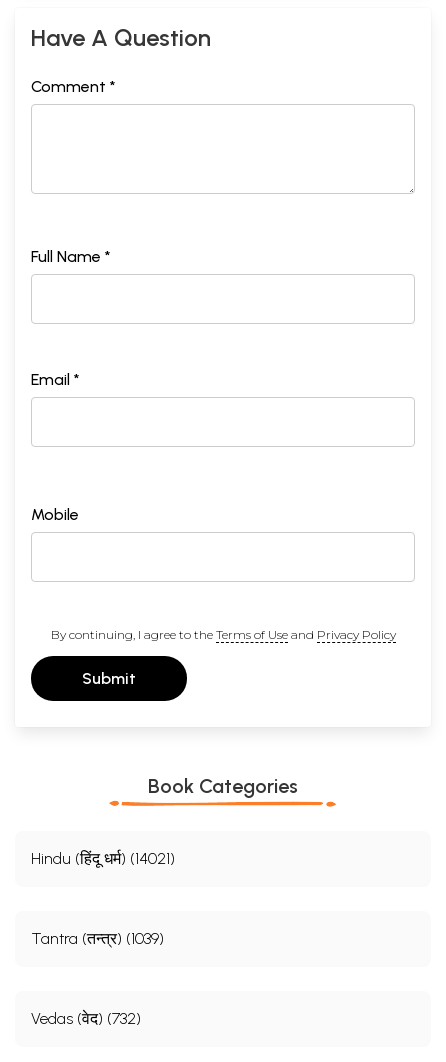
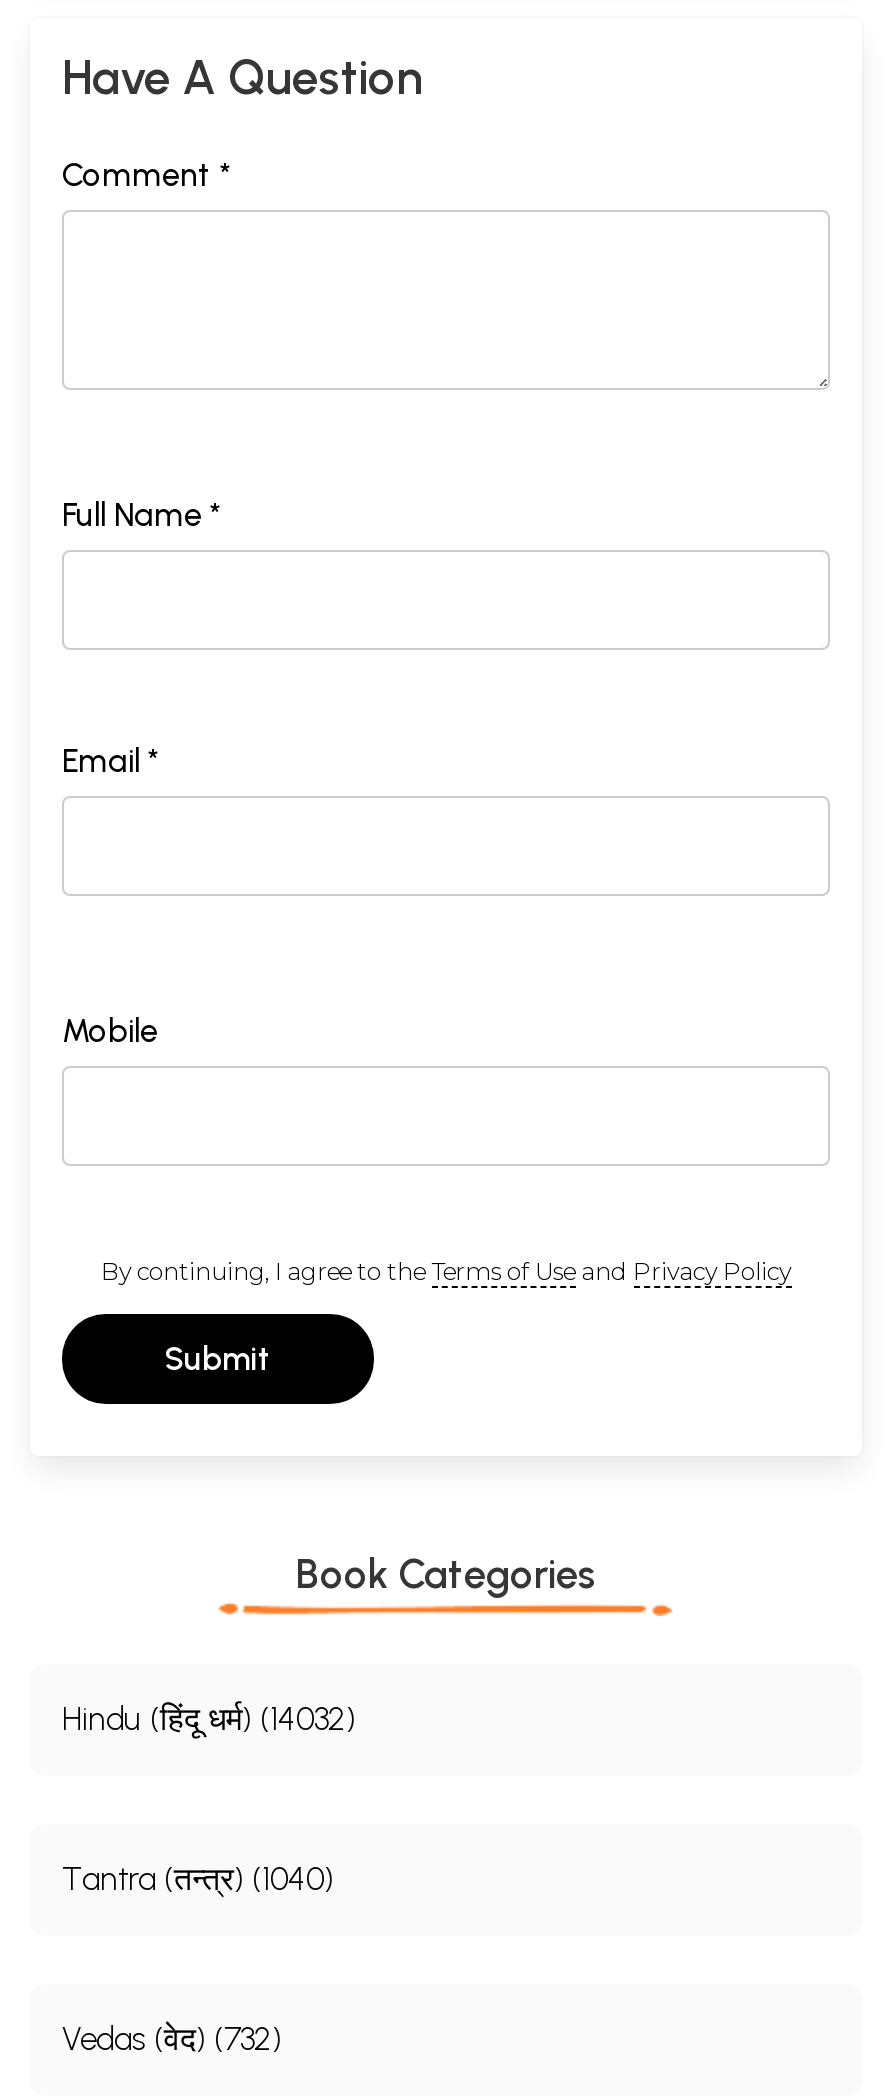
- Hindu (हिंदू धर्म) (14021)
+ Hindu (हिंदू धर्म) (14032)

- Tantra (तन्त्र) (1039)
+ Tantra (तन्त्र) (1040)
